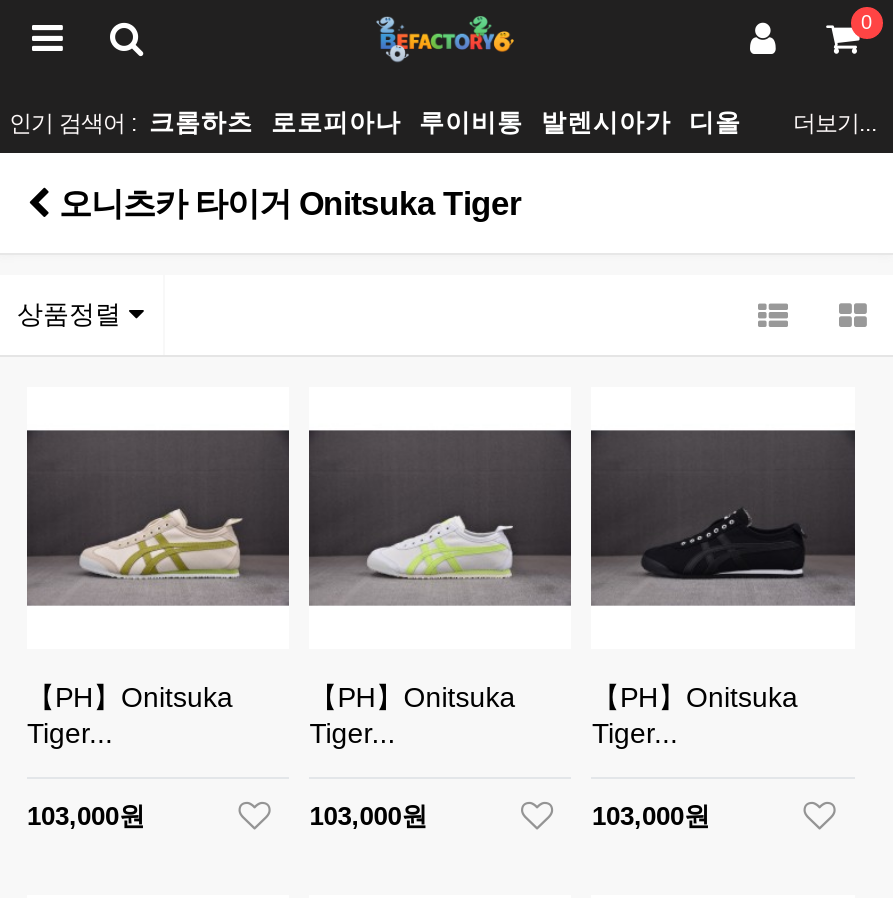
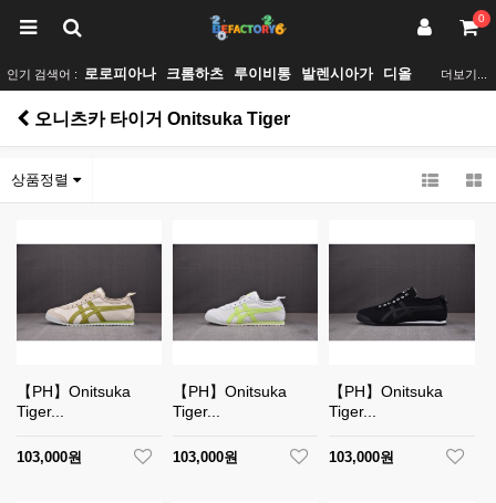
- 인기 검색어 : 크롬하츠
- 로로피아나
+ 인기 검색어 : 로로피아나
+ 크롬하츠
